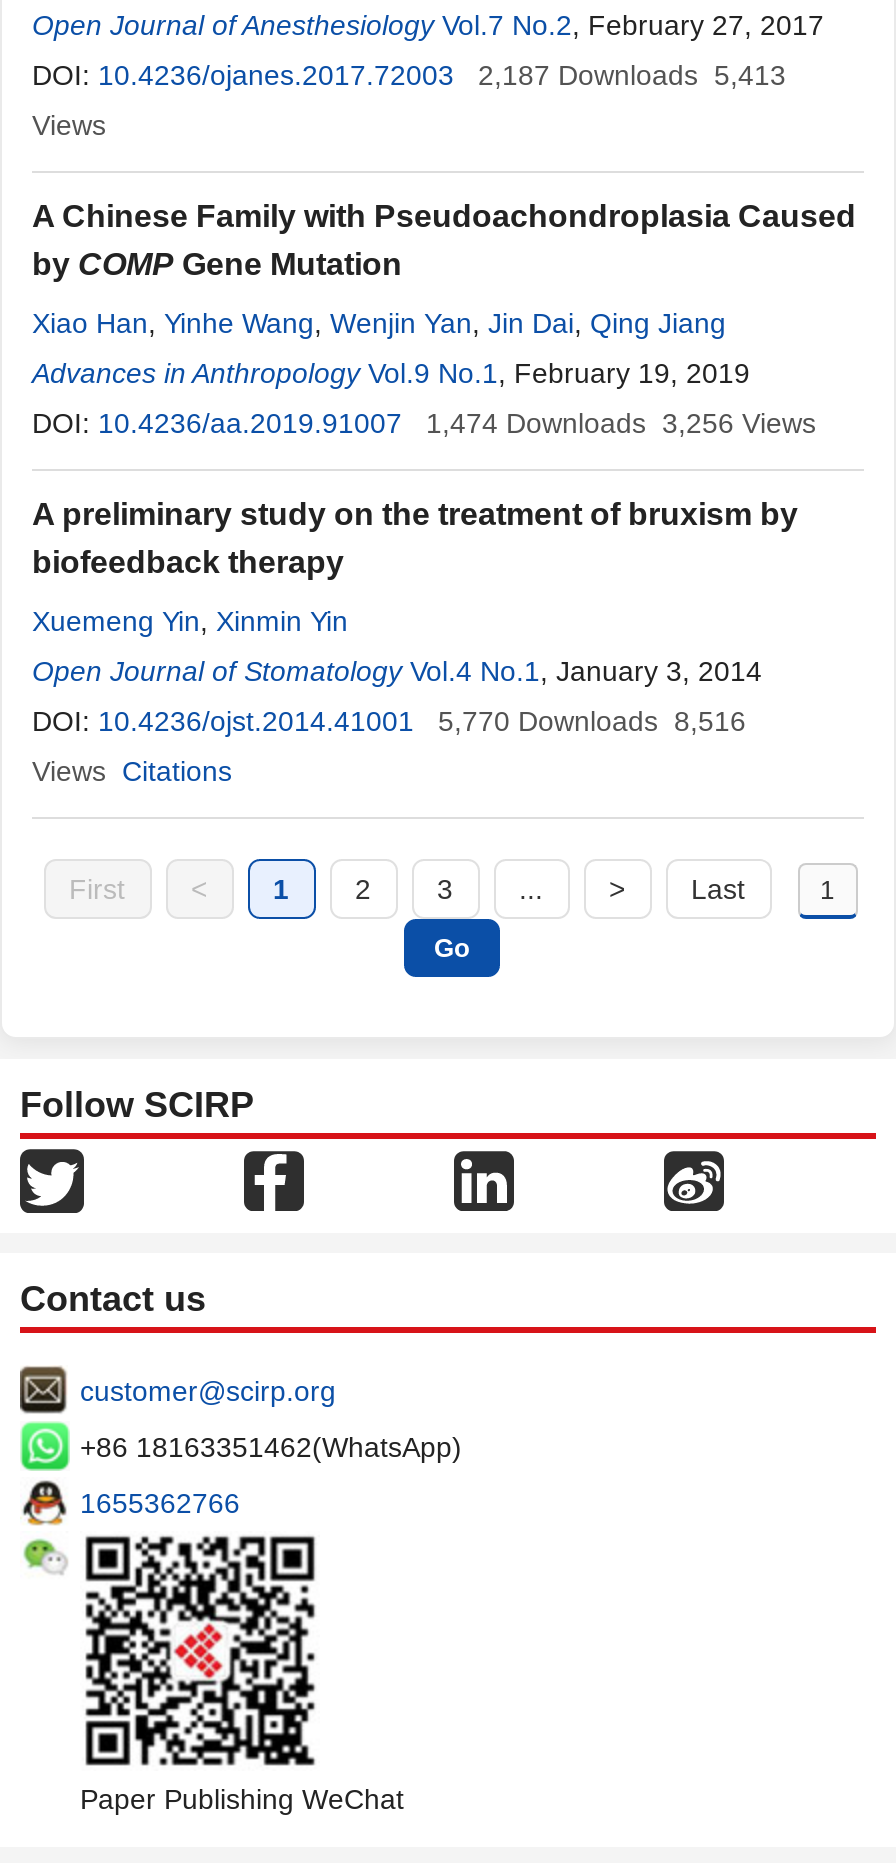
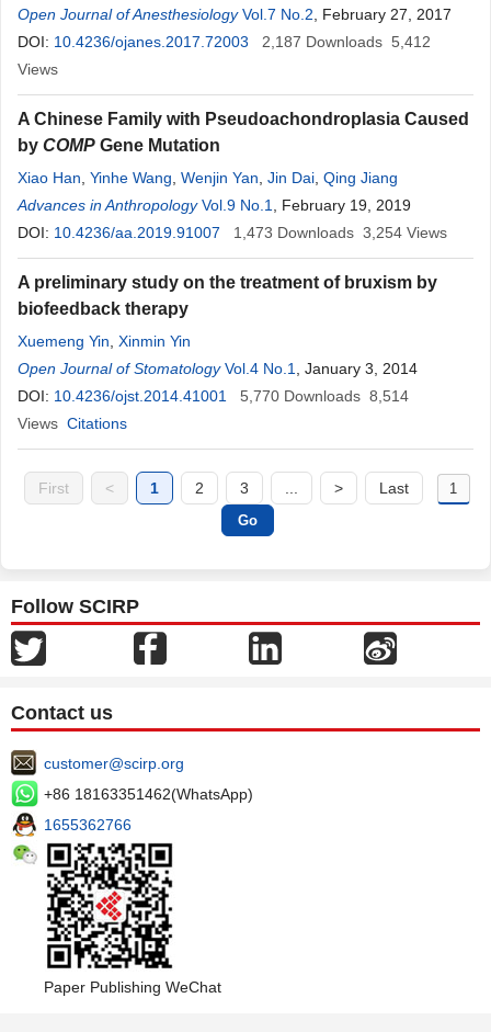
- DOI: 10.4236/ojanes.2017.72003 2,187 Downloads 5,413
+ DOI: 10.4236/ojanes.2017.72003 2,187 Downloads 5,412

- 1,474 Downloads 3,256 Views
+ 1,473 Downloads 3,254 Views

- DOI: 10.4236/ojst.2014.41001 5,770 Downloads 8,516
+ DOI: 10.4236/ojst.2014.41001 5,770 Downloads 8,514
